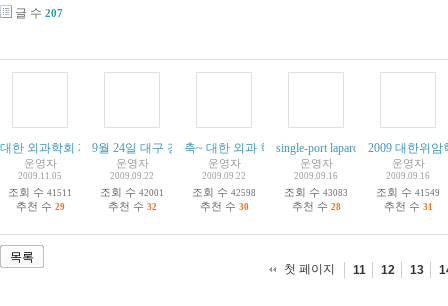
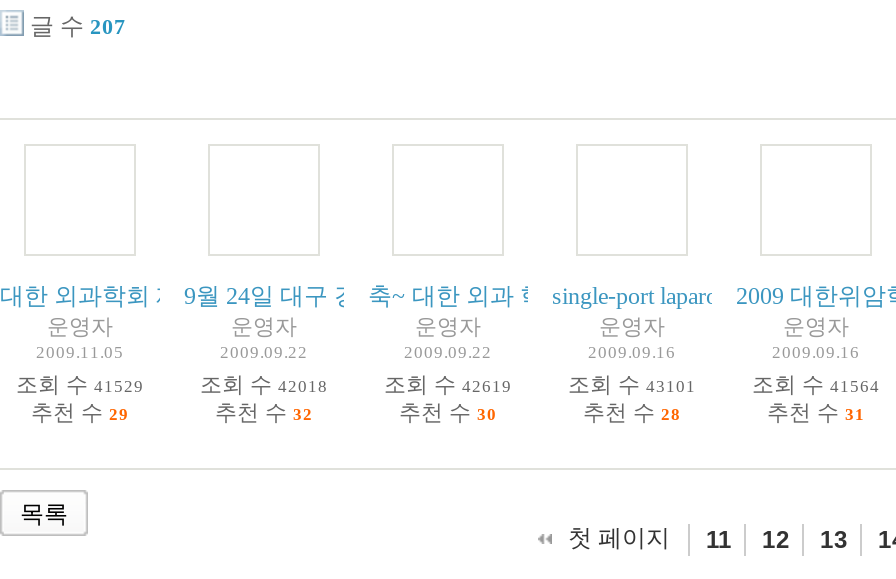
- 조회 수 41511
+ 조회 수 41529

- 조회 수 42001
+ 조회 수 42018

- 조회 수 42598
+ 조회 수 42619

- 조회 수 43083
+ 조회 수 43101

- 조회 수 41549
+ 조회 수 41564
